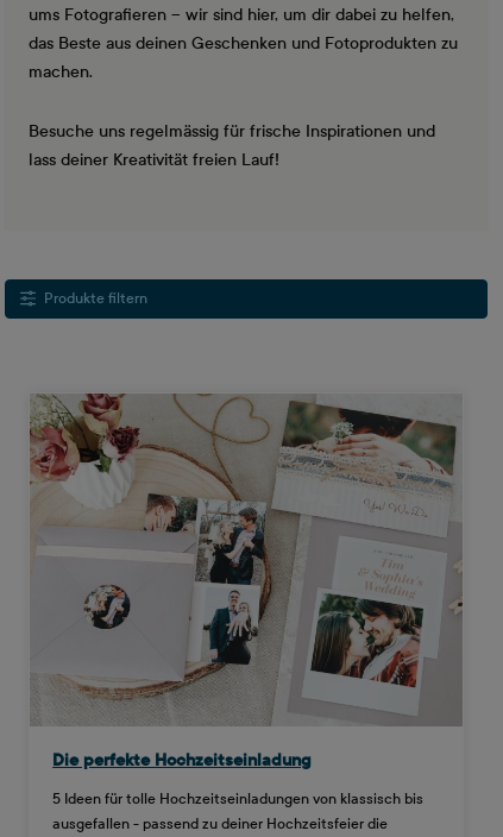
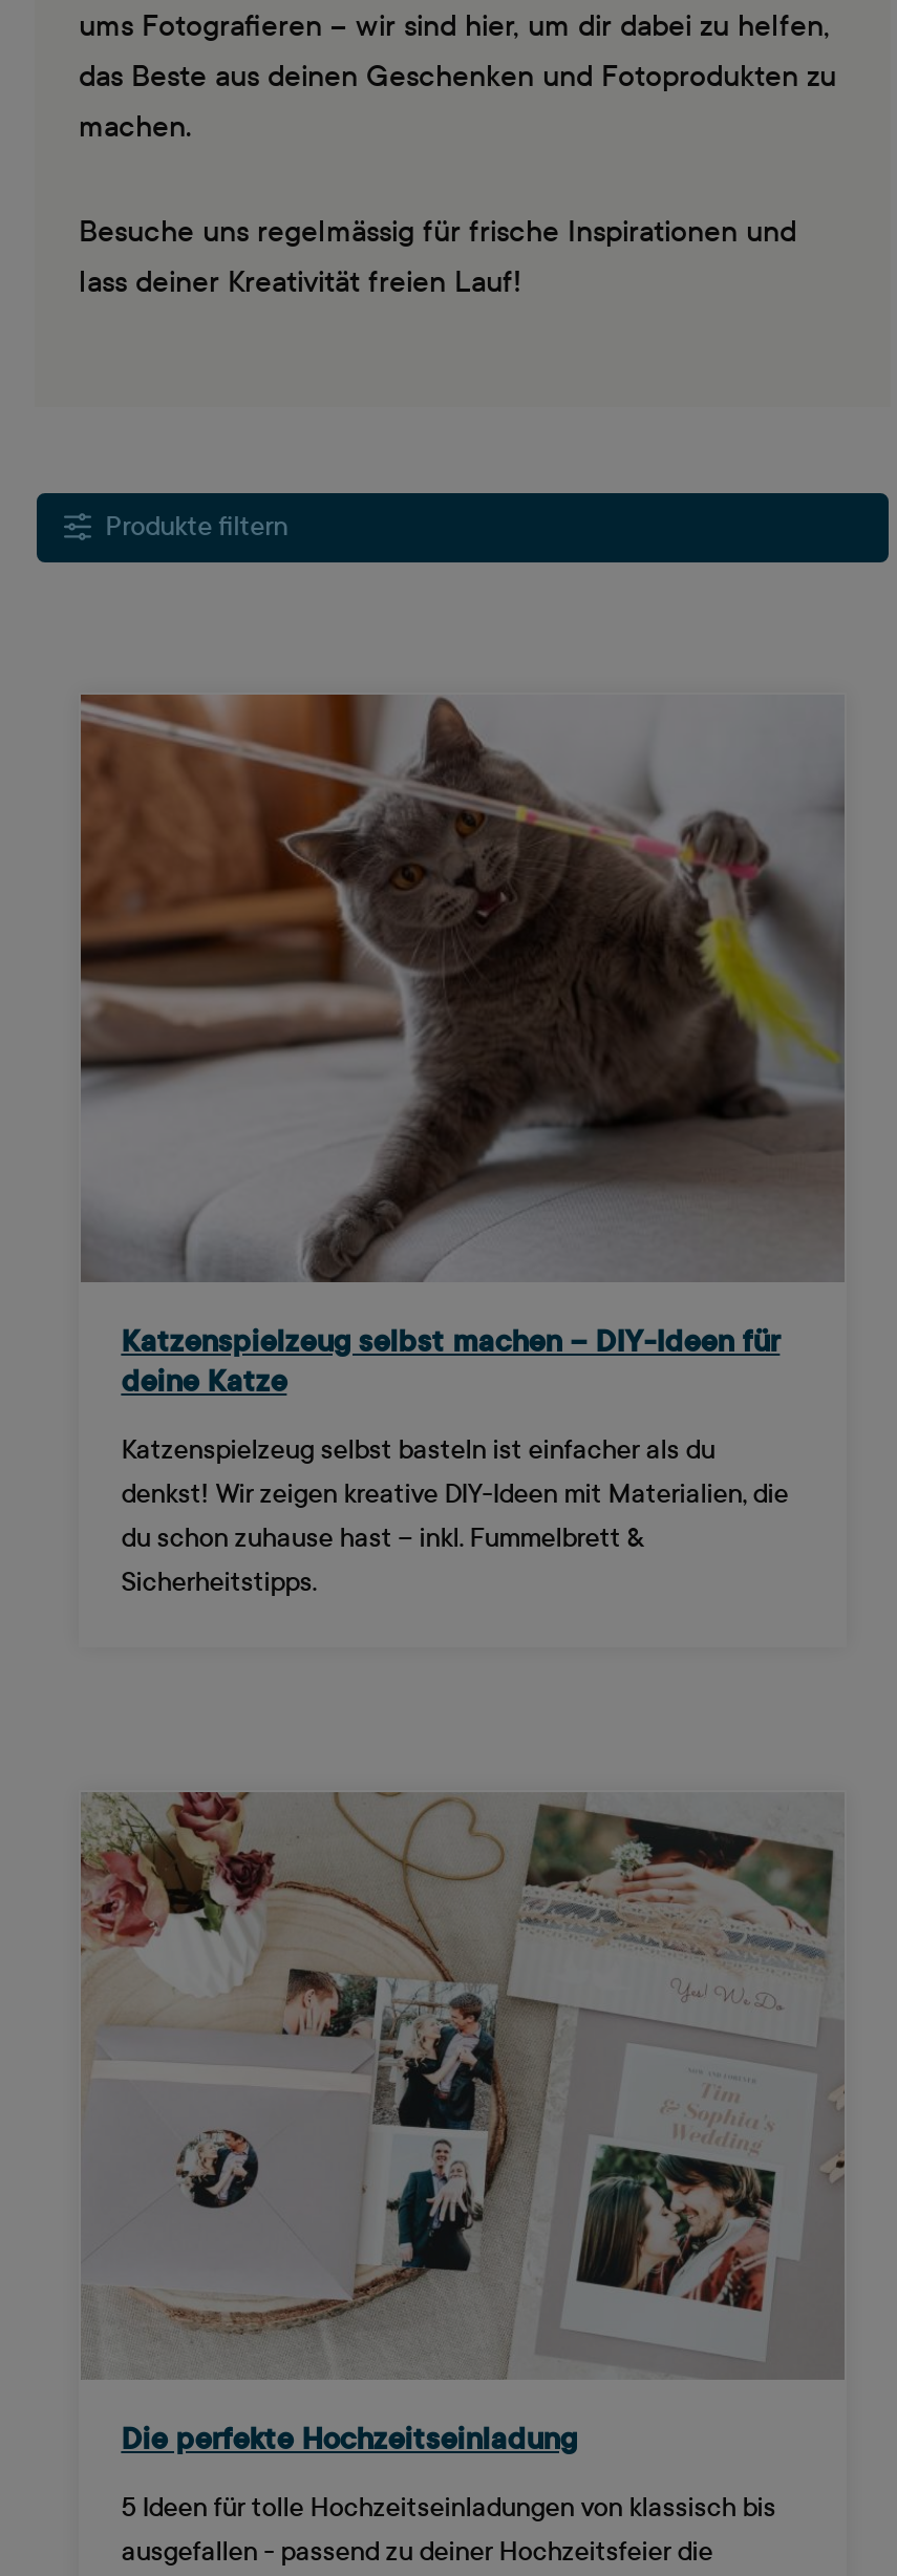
+ [image]
+ Katzenspielzeug selbst machen – DIY-Ideen für
+ deine Katze
+ Katzenspielzeug selbst basteln ist einfacher als du
+ denkst! Wir zeigen kreative DIY-Ideen mit Materialien, die
+ du schon zuhause hast – inkl. Fummelbrett &
+ Sicherheitstipps.
